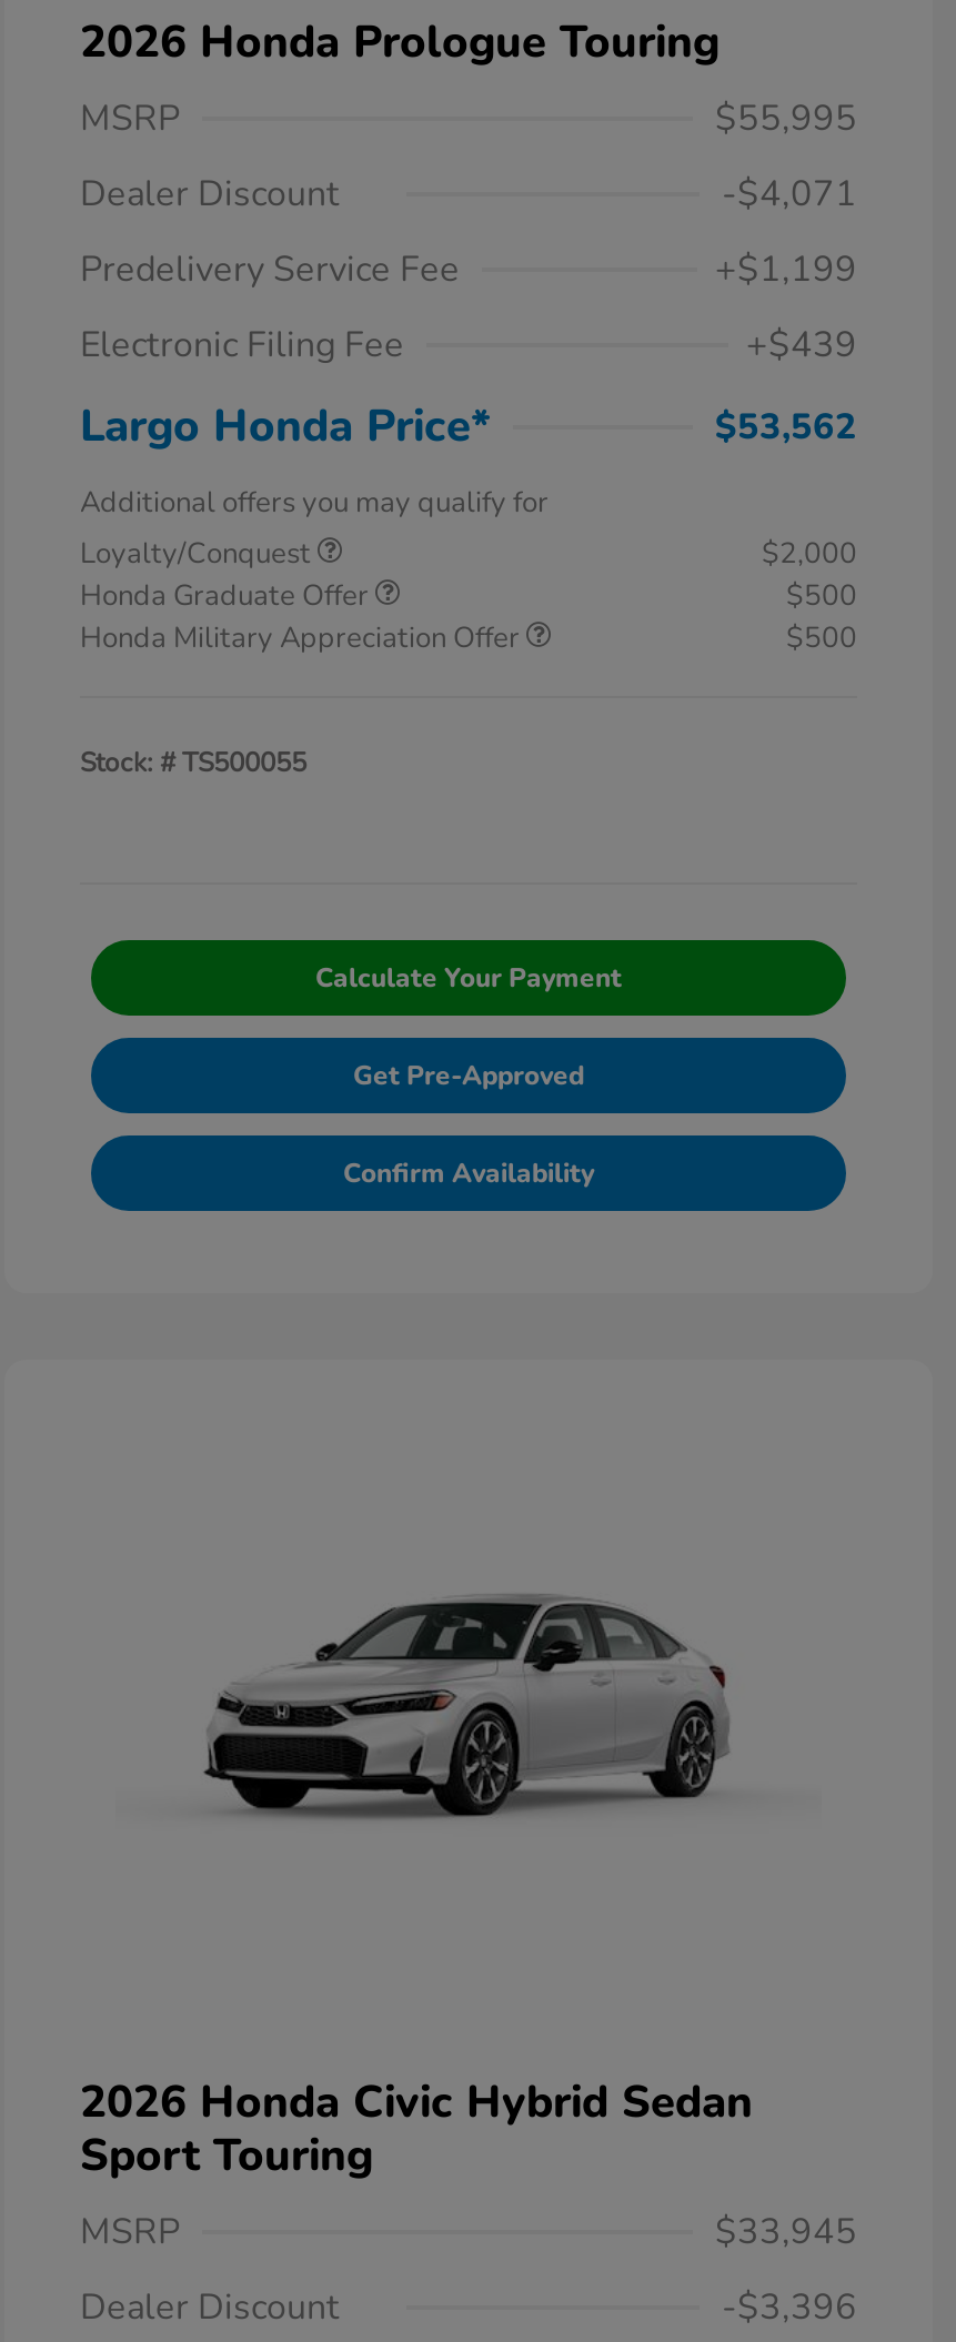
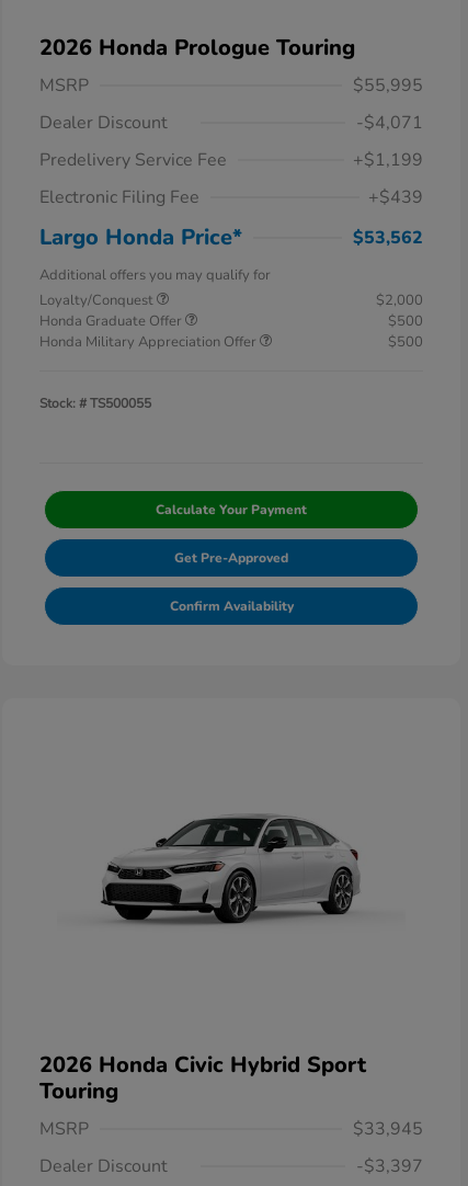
- 2026 Honda Civic Hybrid Sedan
- Sport Touring
+ 2026 Honda Civic Hybrid Sport
+ Touring

- -$3,396
+ -$3,397
